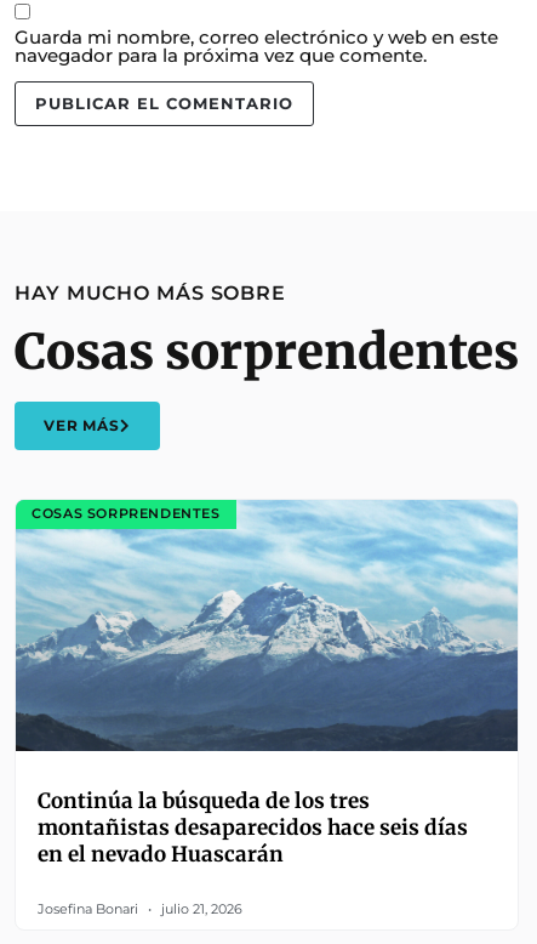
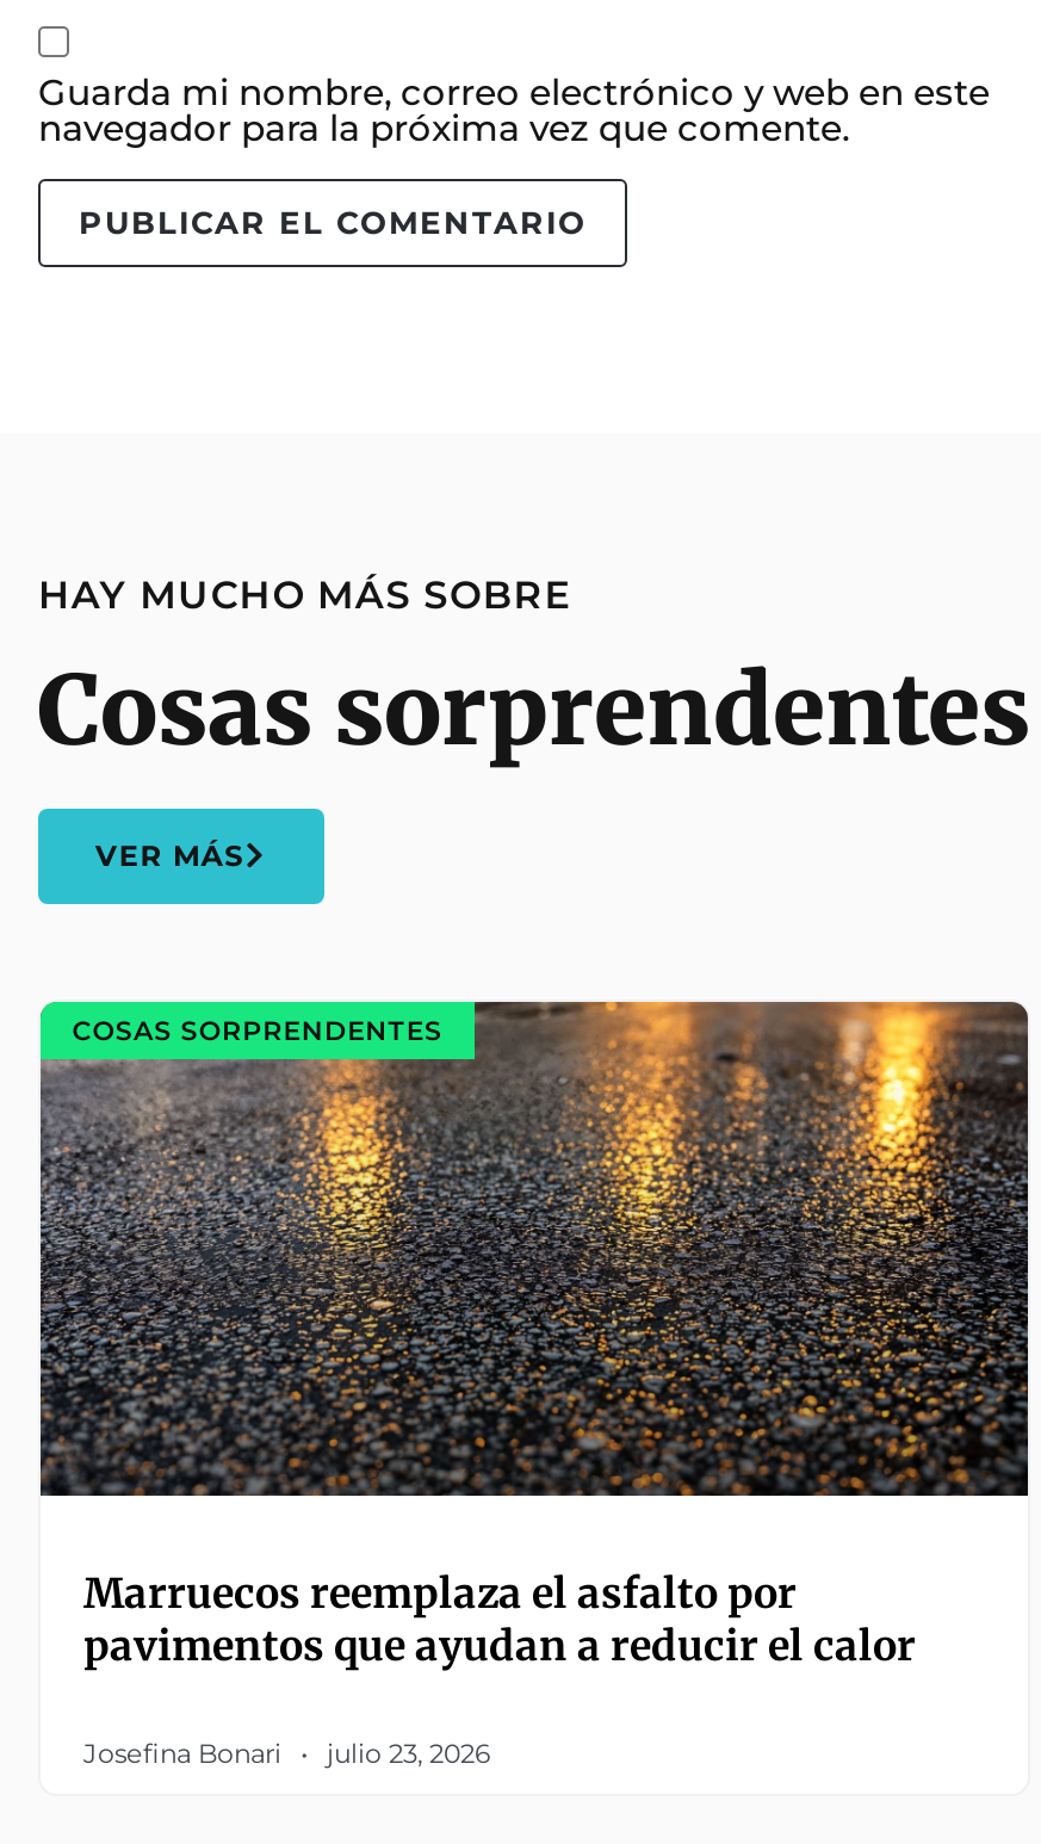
- [image]
- Continúa la búsqueda de los tres
- montañistas desaparecidos hace seis días
- en el nevado Huascarán
+ [image]
+ Marruecos reemplaza el asfalto por
+ pavimentos que ayudan a reducir el calor

- Josefina Bonari julio 21, 2026
+ Josefina Bonari julio 23, 2026
